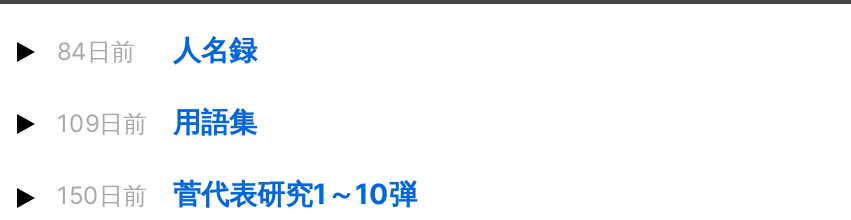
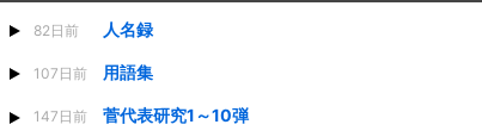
- 84日前 人名録
+ 82日前 人名録

- 109日前 用語集
+ 107日前 用語集

- 150日前 菅代表研究1～10弾
+ 147日前 菅代表研究1～10弾
